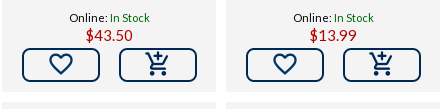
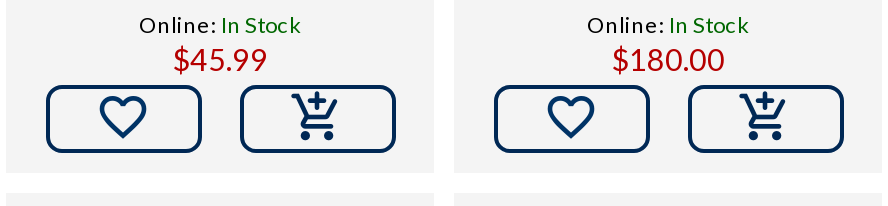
- $43.50
+ $45.99

- $13.99
+ $180.00
